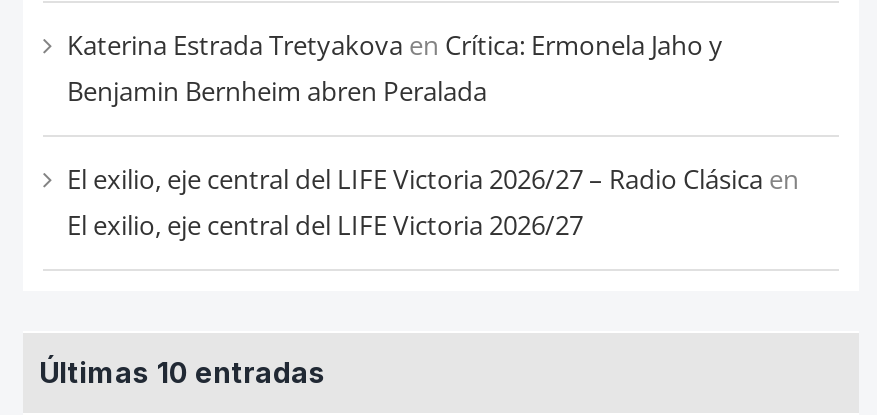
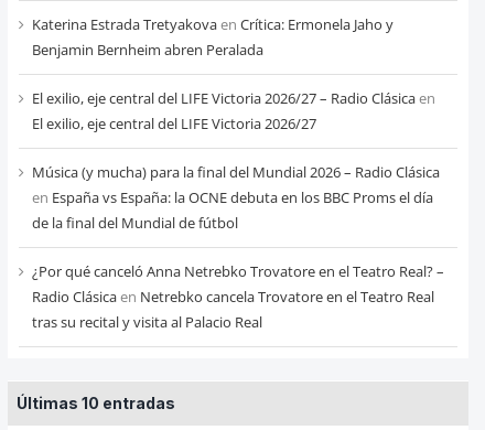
+ Música (y mucha) para la final del Mundial 2026 – Radio Clásica
+ en España vs España: la OCNE debuta en los BBC Proms el día
+ de la final del Mundial de fútbol
+ ¿Por qué canceló Anna Netrebko Trovatore en el Teatro Real? –
+ Radio Clásica en Netrebko cancela Trovatore en el Teatro Real
+ tras su recital y visita al Palacio Real
